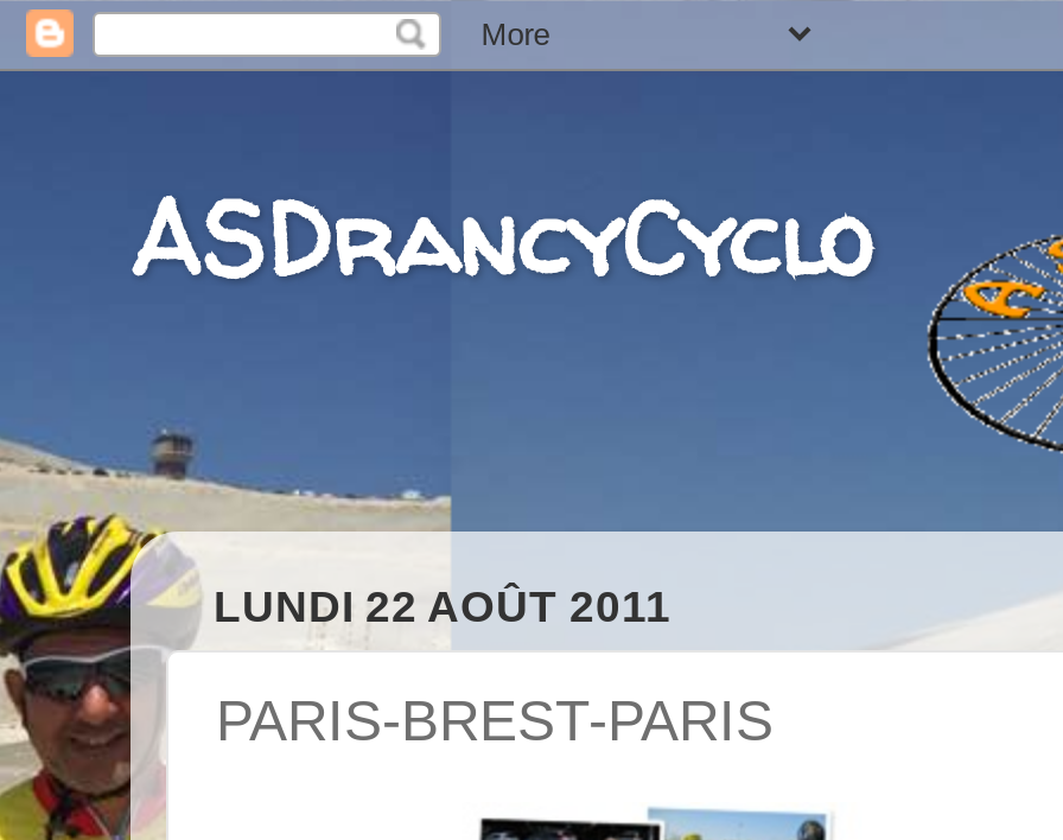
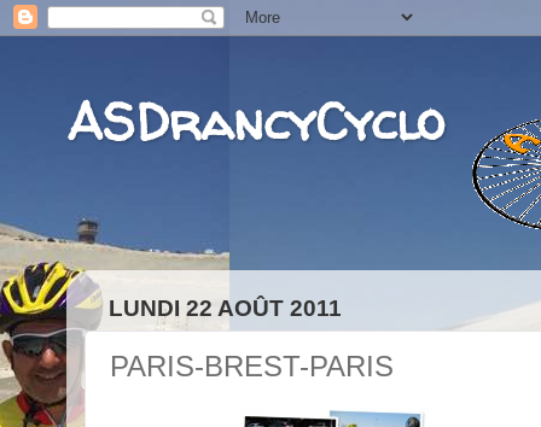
- [image]
+ [image]
